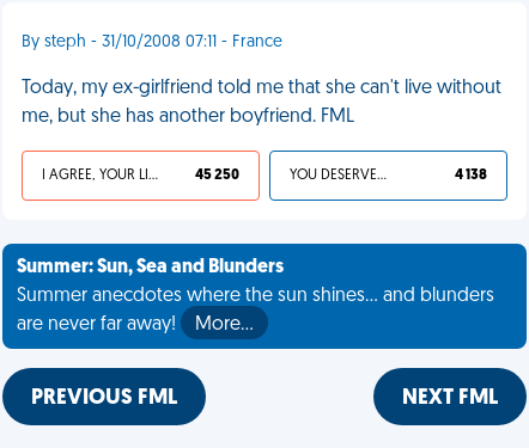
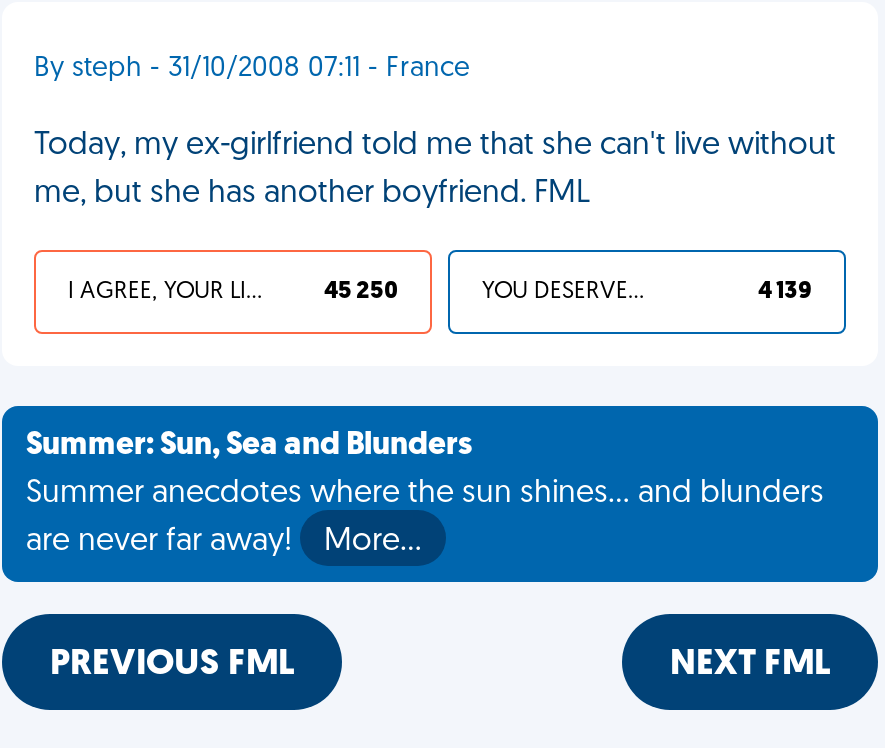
- 4 138
+ 4 139
